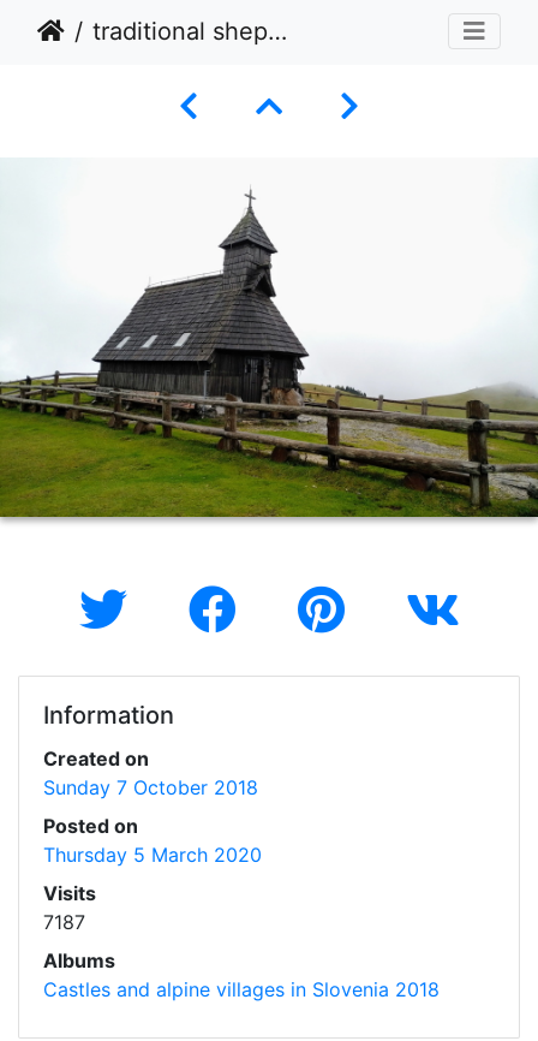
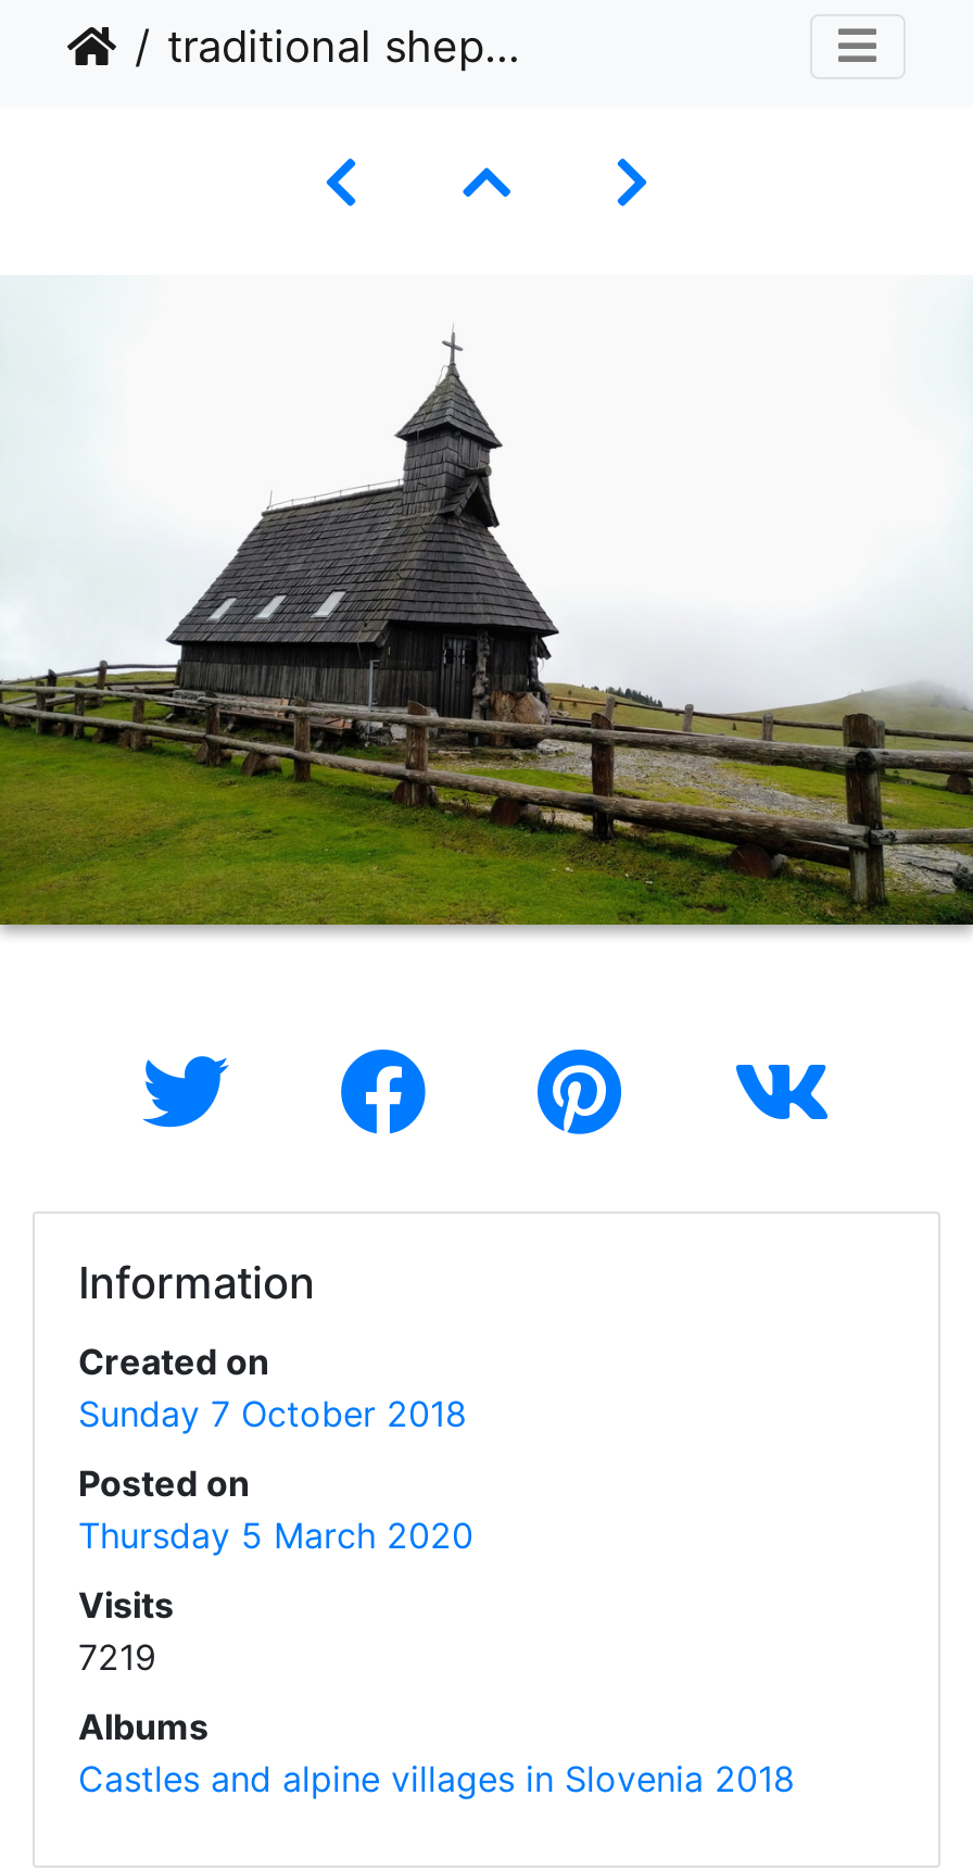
- 7187
+ 7219
